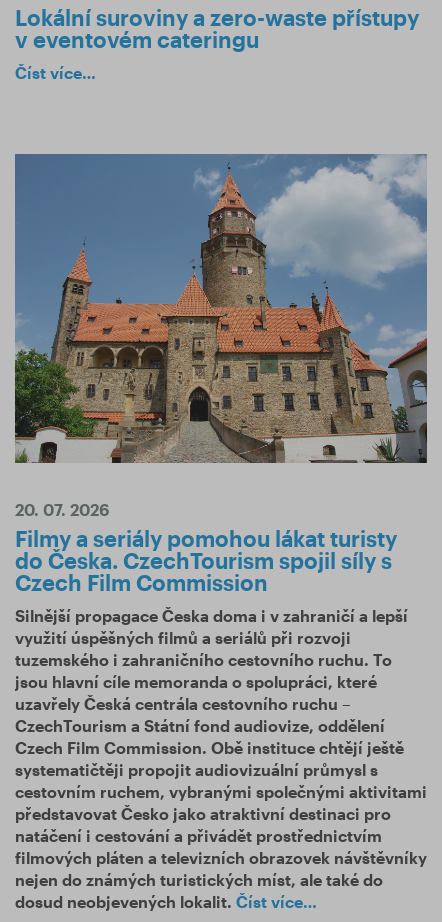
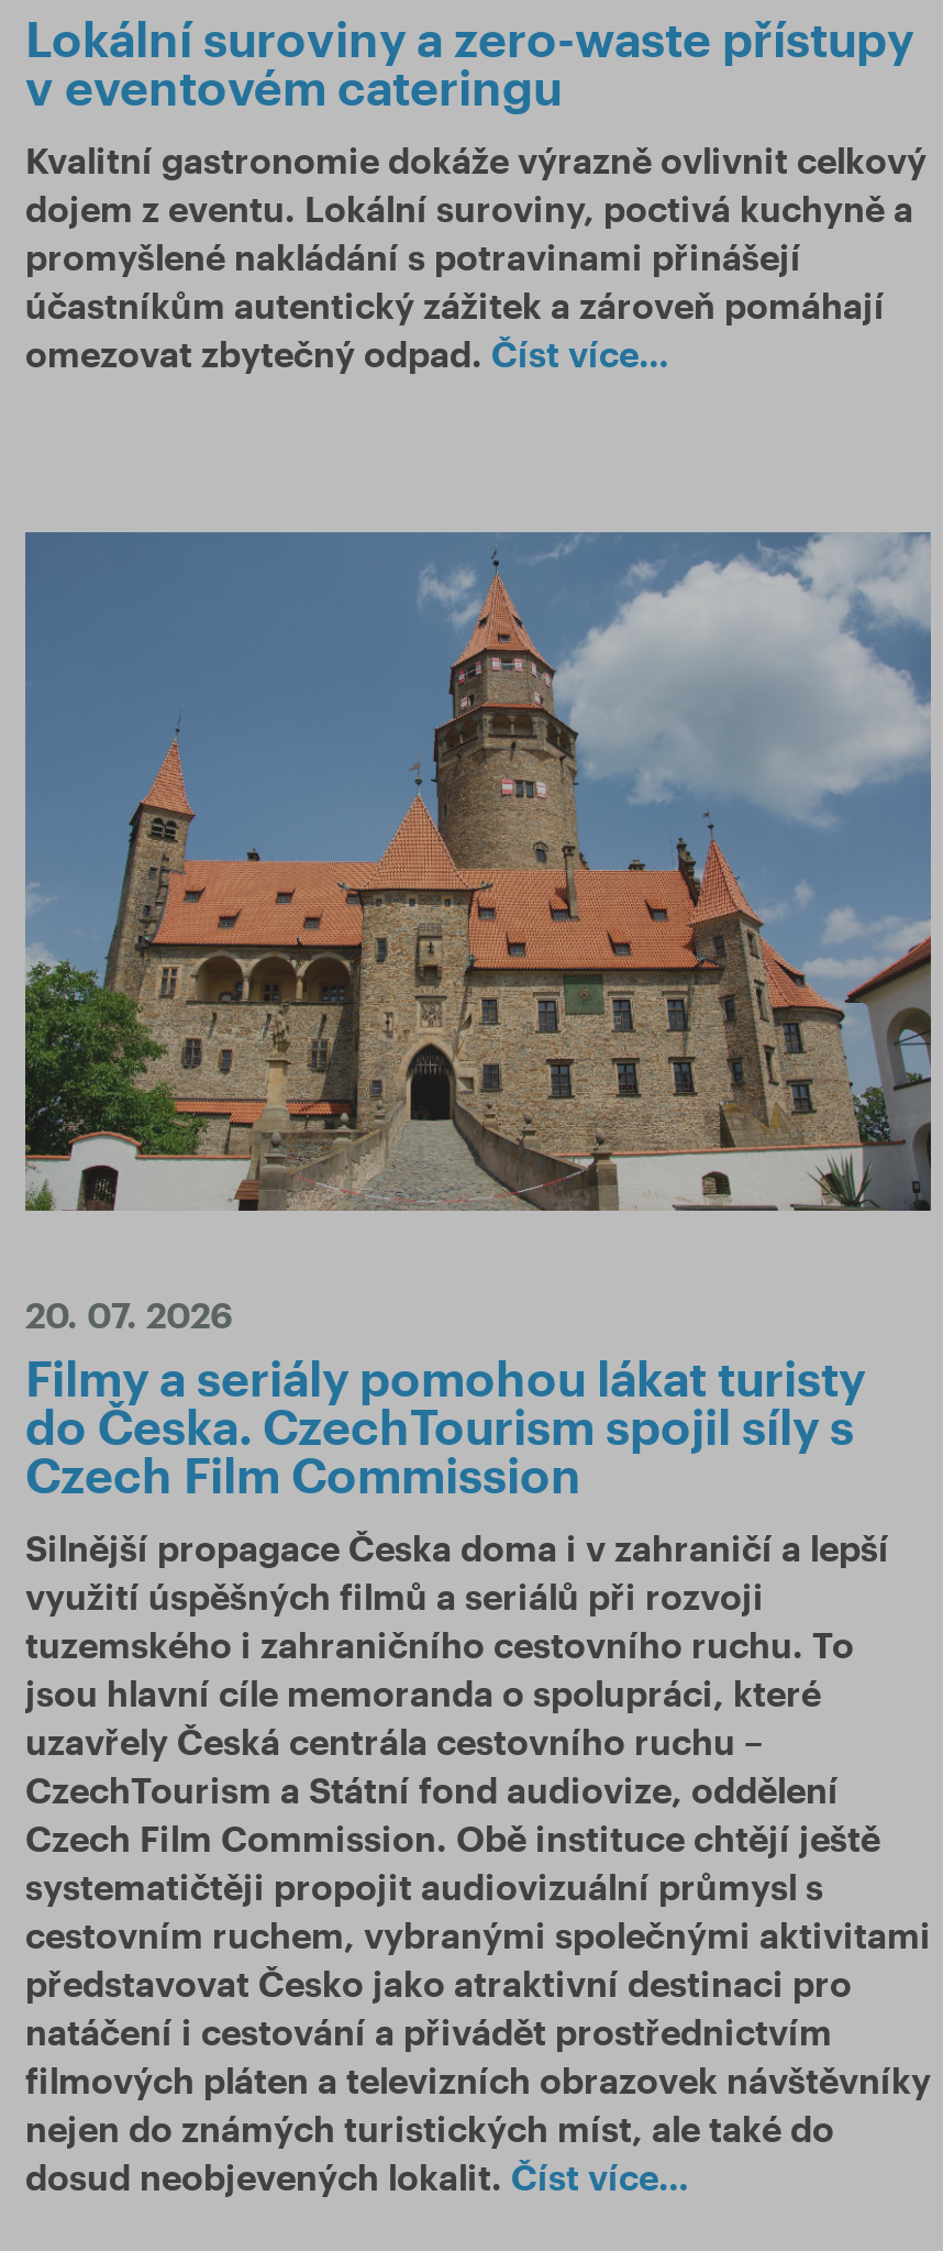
- Číst více…
+ Kvalitní gastronomie dokáže výrazně ovlivnit celkový
+ dojem z eventu. Lokální suroviny, poctivá kuchyně a
+ promyšlené nakládání s potravinami přinášejí
+ účastníkům autentický zážitek a zároveň pomáhají
+ omezovat zbytečný odpad. Číst více…
